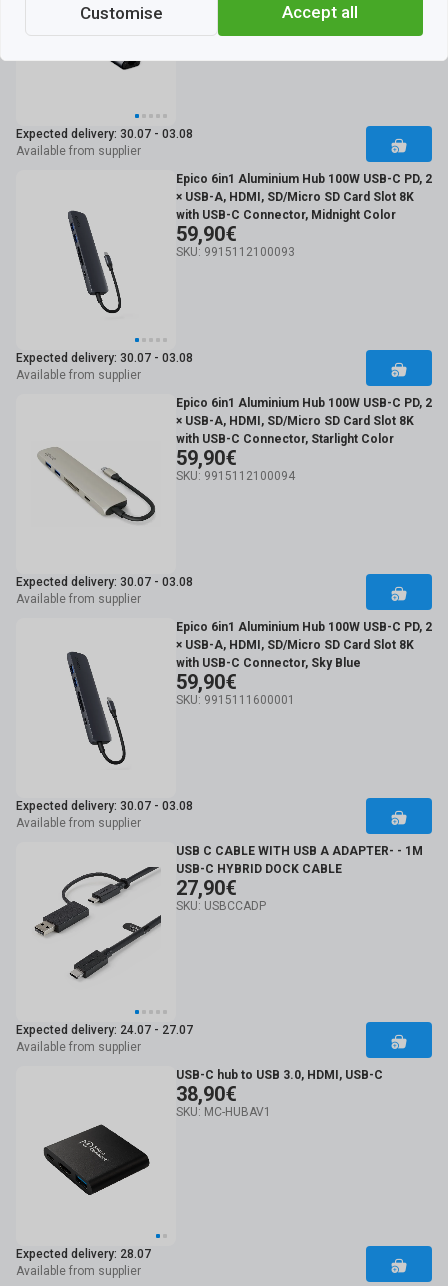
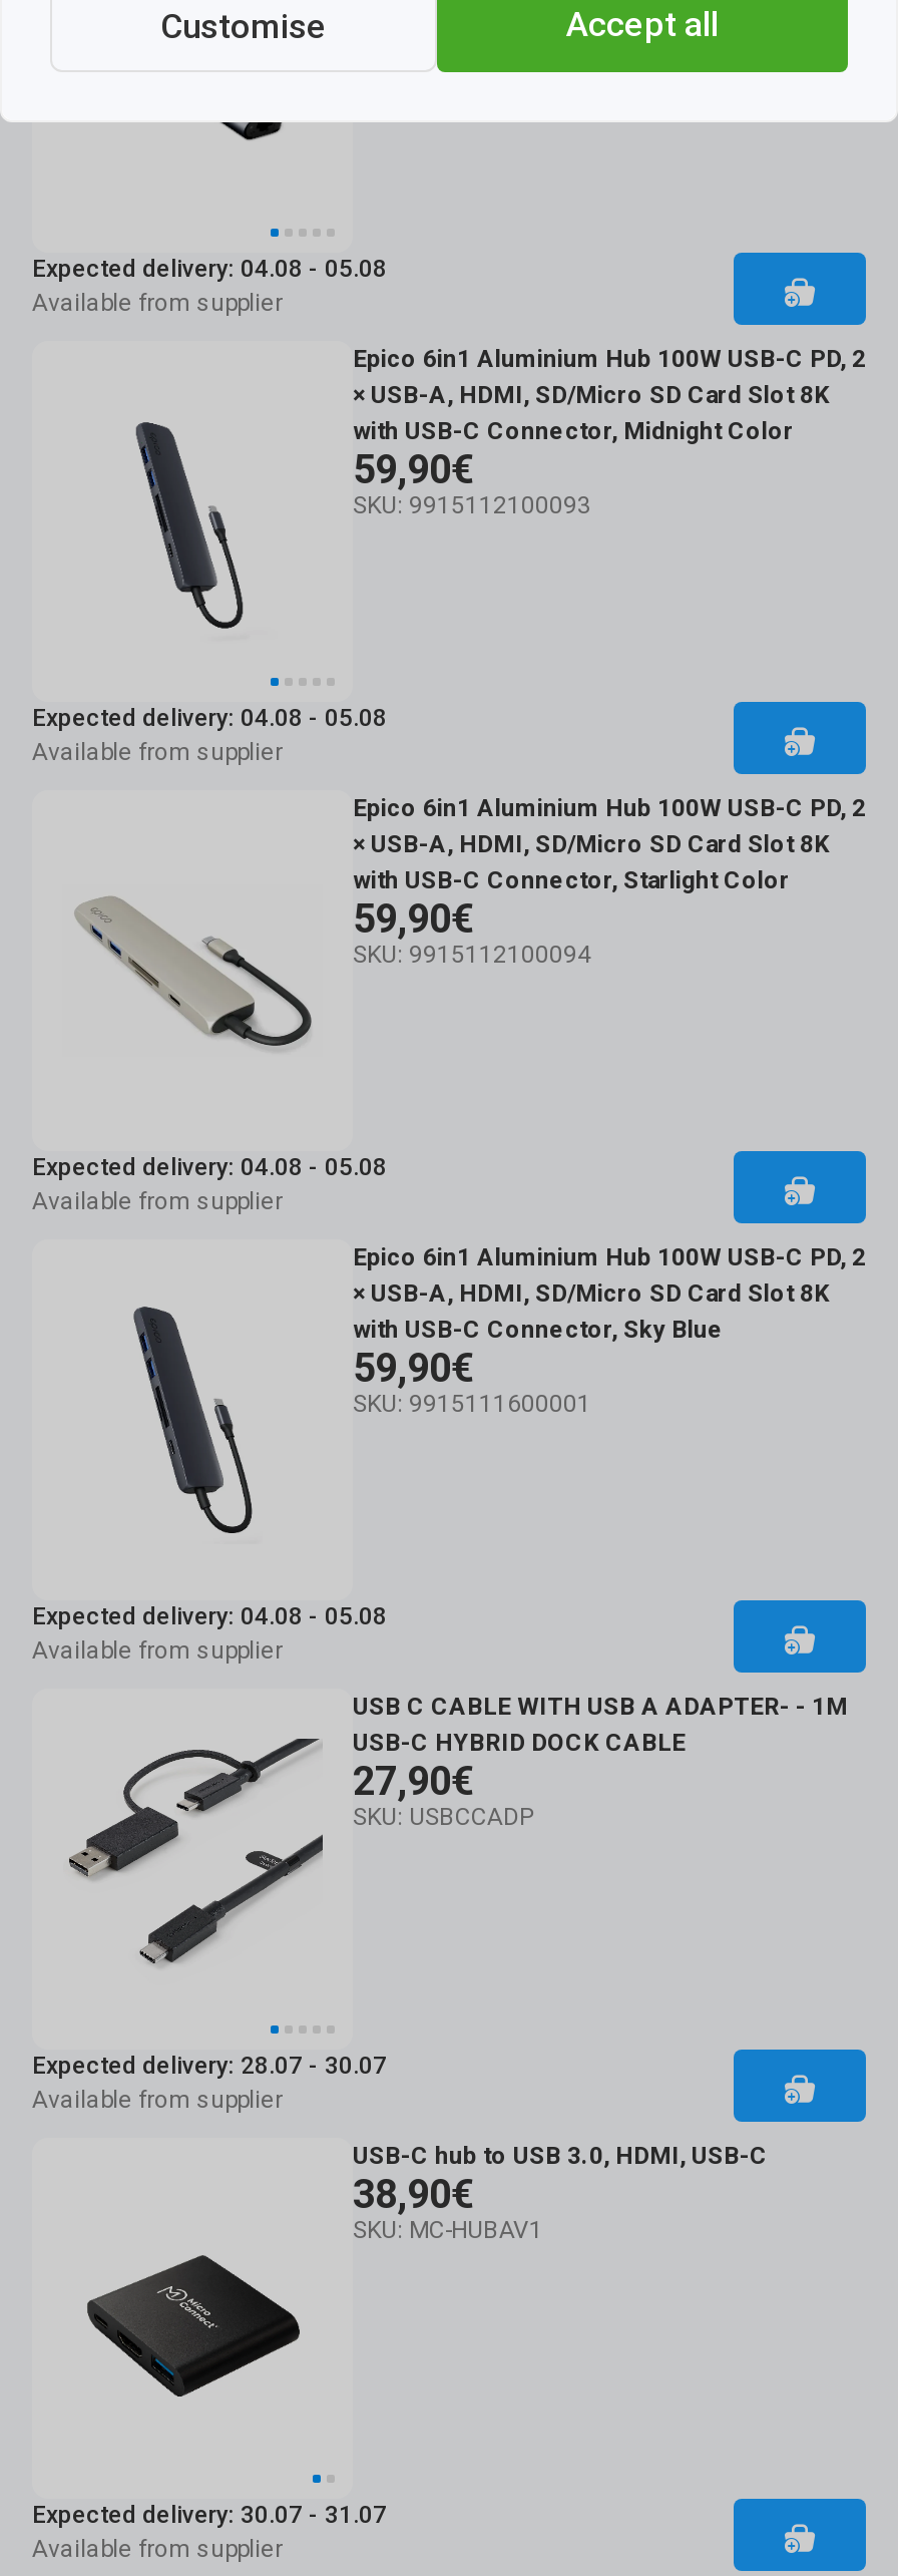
- Expected delivery: 30.07 - 03.08
+ Expected delivery: 04.08 - 05.08

- Expected delivery: 30.07 - 03.08
+ Expected delivery: 04.08 - 05.08

- Expected delivery: 30.07 - 03.08
+ Expected delivery: 04.08 - 05.08

- Expected delivery: 30.07 - 03.08
+ Expected delivery: 04.08 - 05.08

- Expected delivery: 24.07 - 27.07
+ Expected delivery: 28.07 - 30.07

- Expected delivery: 28.07
+ Expected delivery: 30.07 - 31.07
